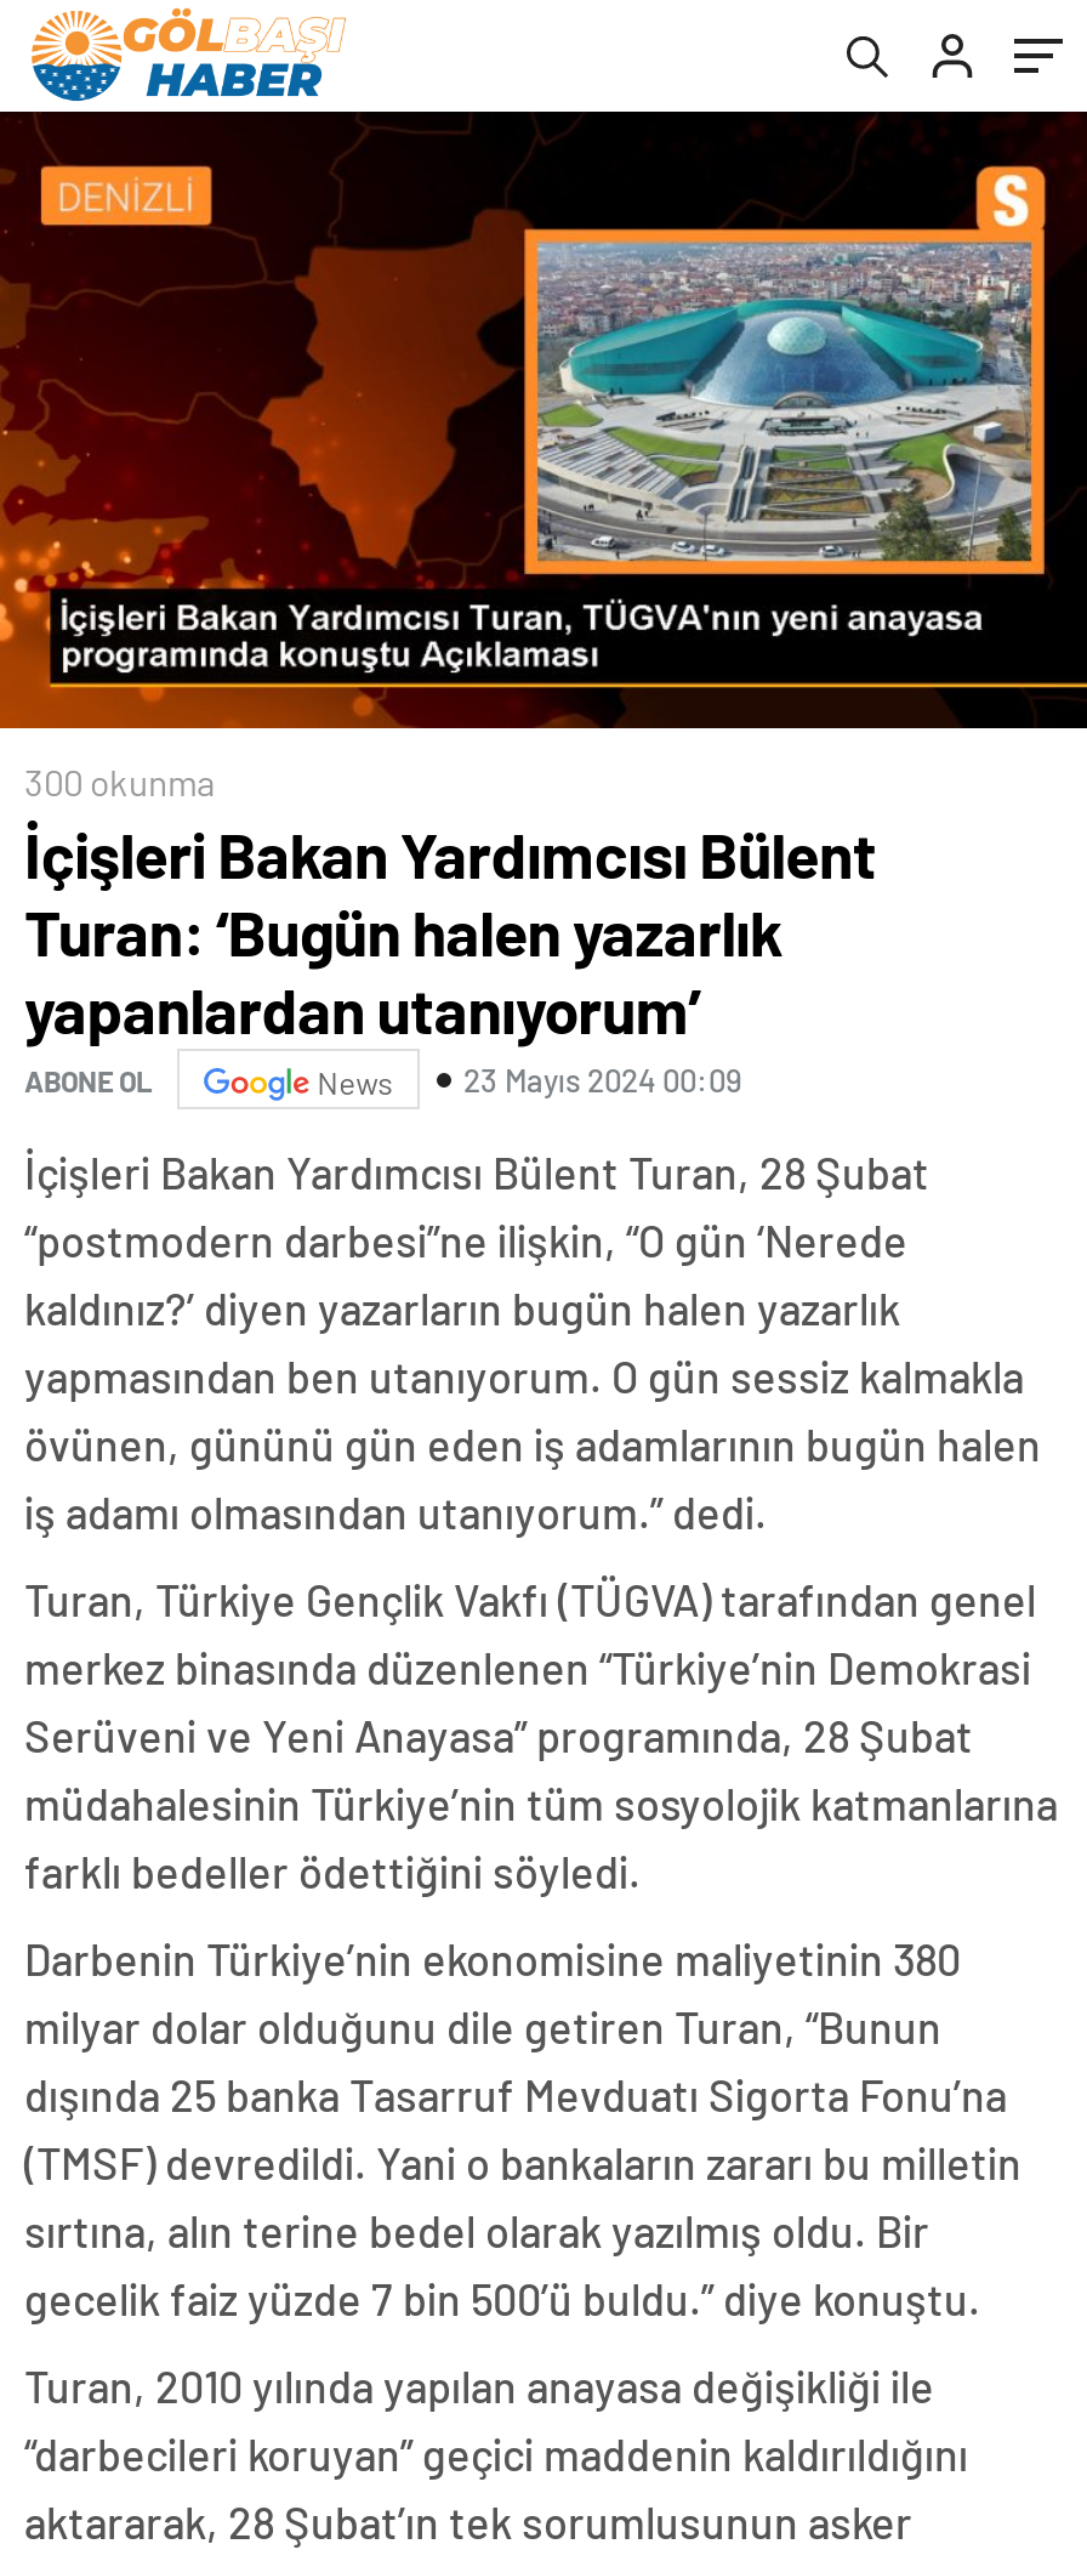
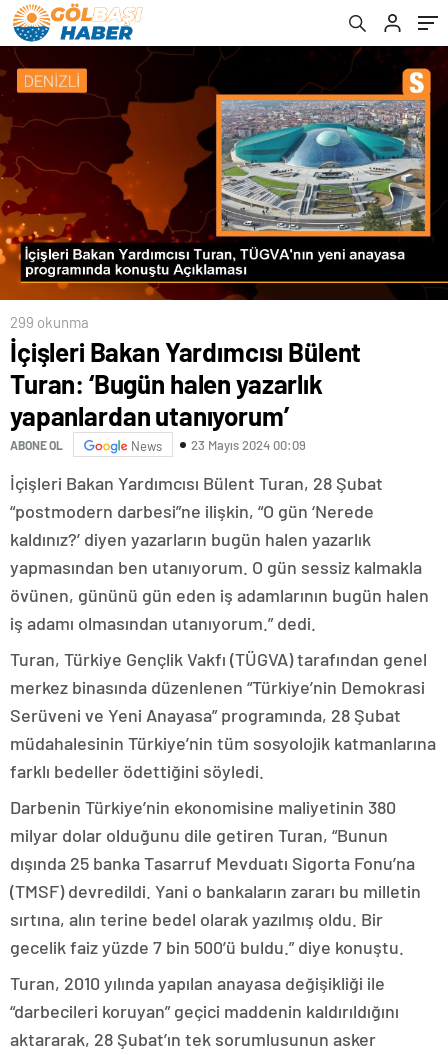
- 300 okunma
+ 299 okunma
